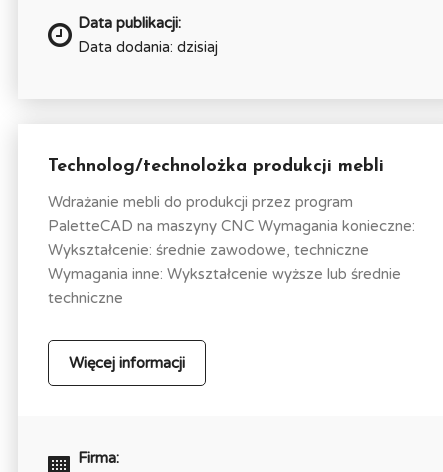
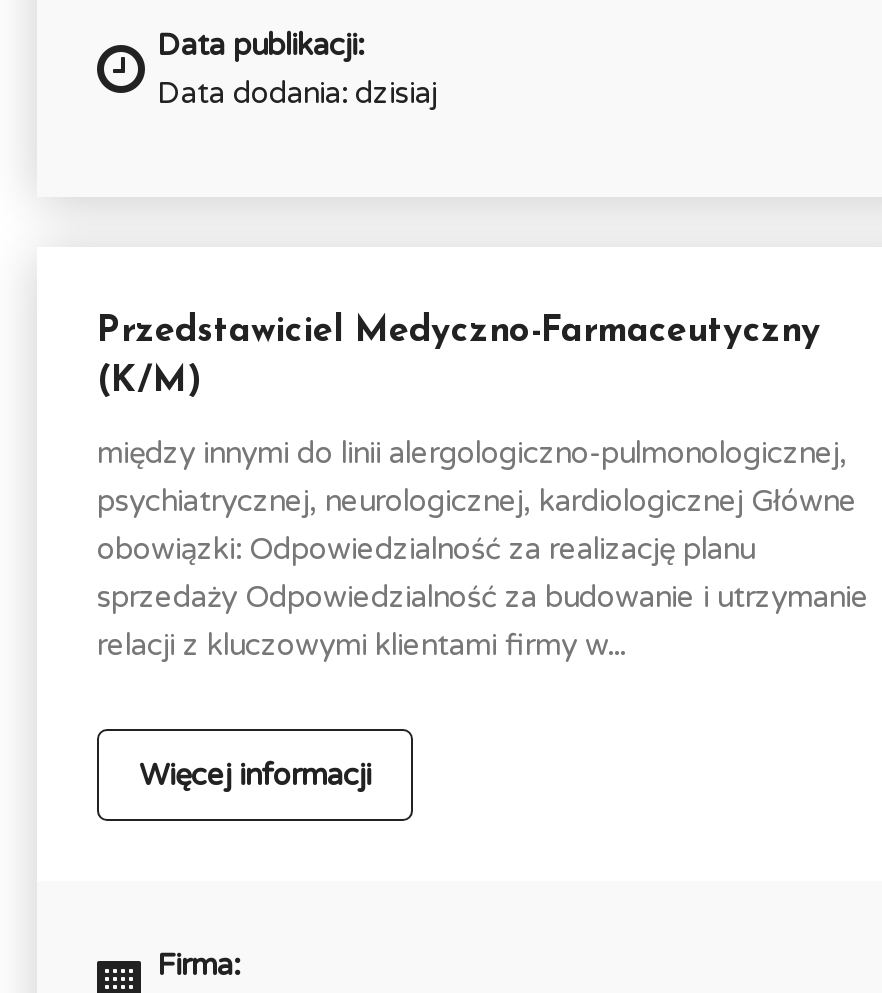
- Technolog/technolożka produkcji mebli
+ Przedstawiciel Medyczno-Farmaceutyczny
+ (K/M)

- Wdrażanie mebli do produkcji przez program
- PaletteCAD na maszyny CNC Wymagania konieczne:
- Wykształcenie: średnie zawodowe, techniczne
- Wymagania inne: Wykształcenie wyższe lub średnie
- techniczne
+ między innymi do linii alergologiczno-pulmonologicznej,
+ psychiatrycznej, neurologicznej, kardiologicznej Główne
+ obowiązki: Odpowiedzialność za realizację planu
+ sprzedaży Odpowiedzialność za budowanie i utrzymanie
+ relacji z kluczowymi klientami firmy w...
